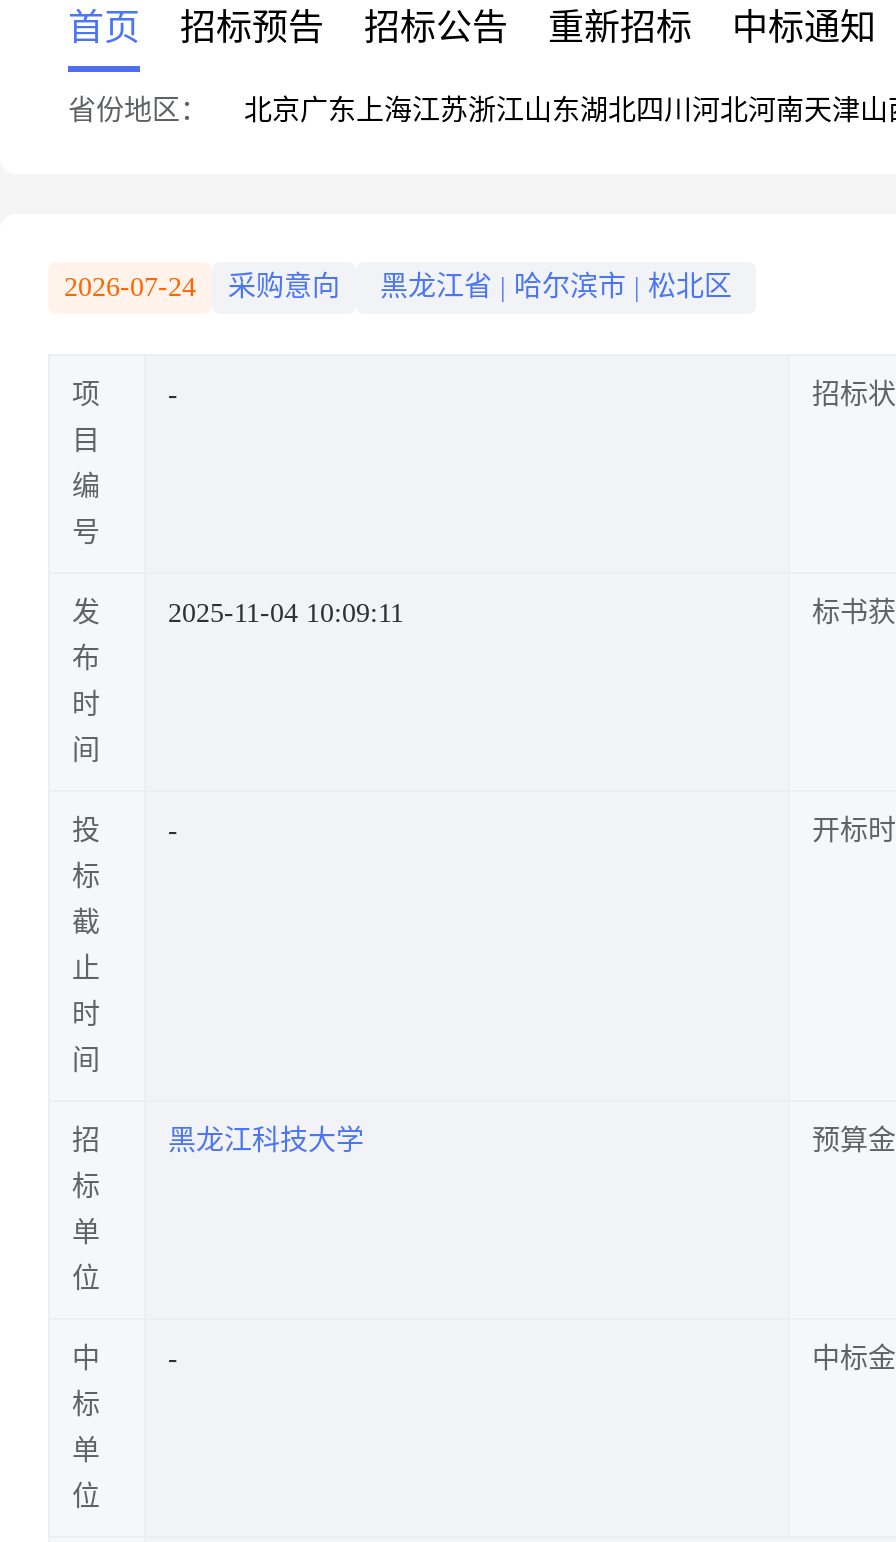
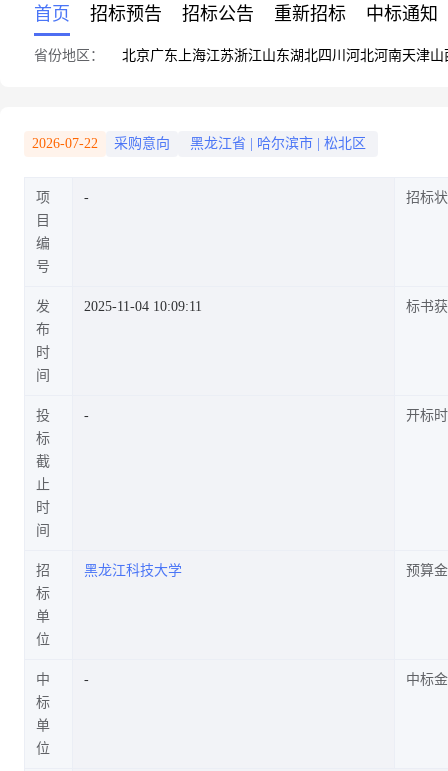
- 2026-07-24
+ 2026-07-22
